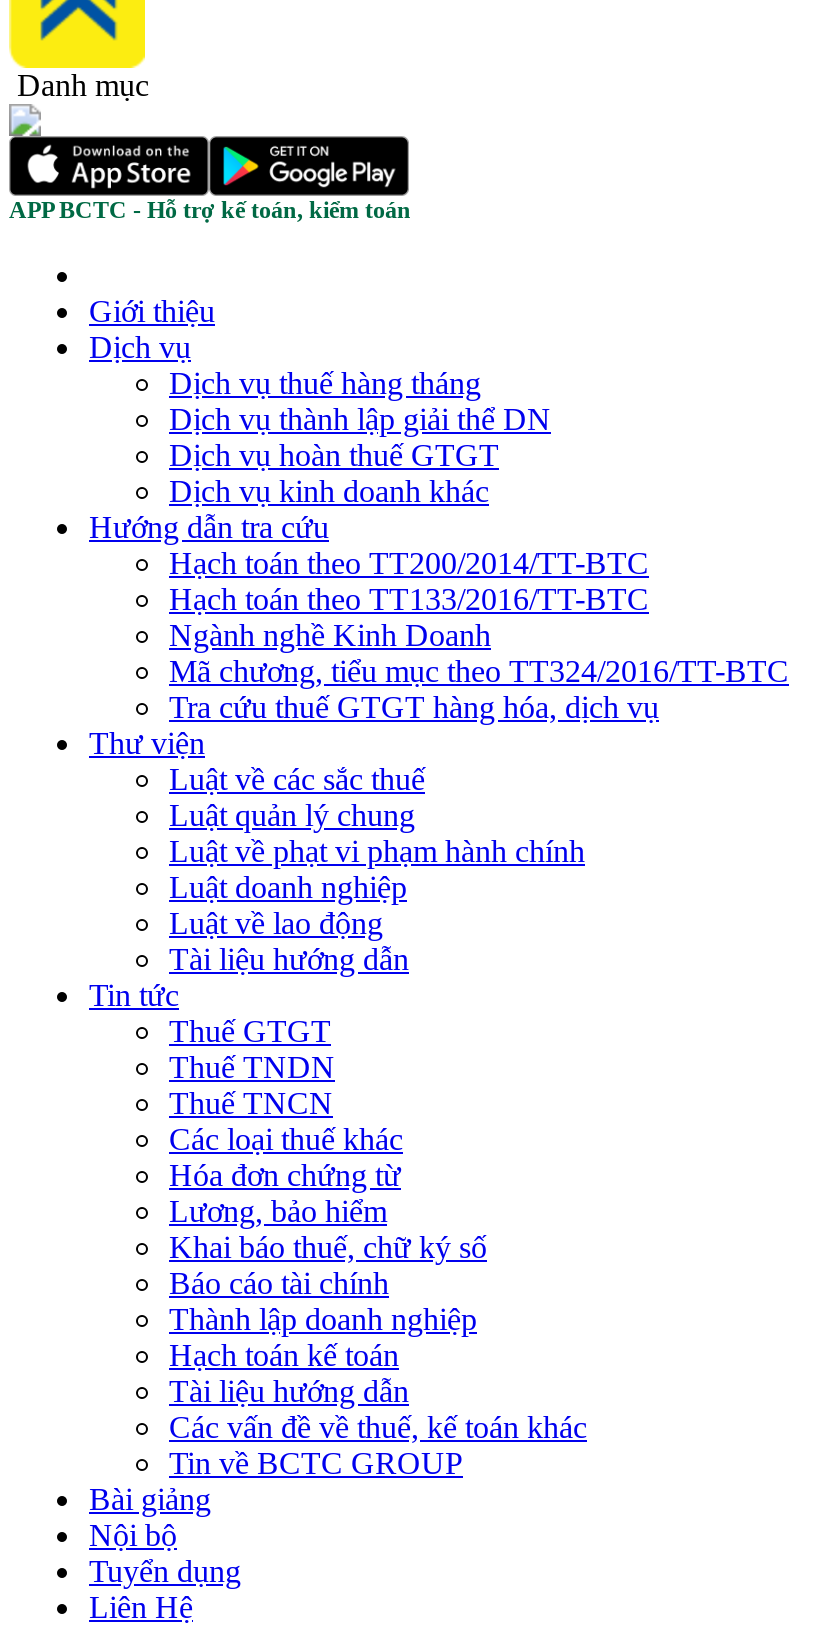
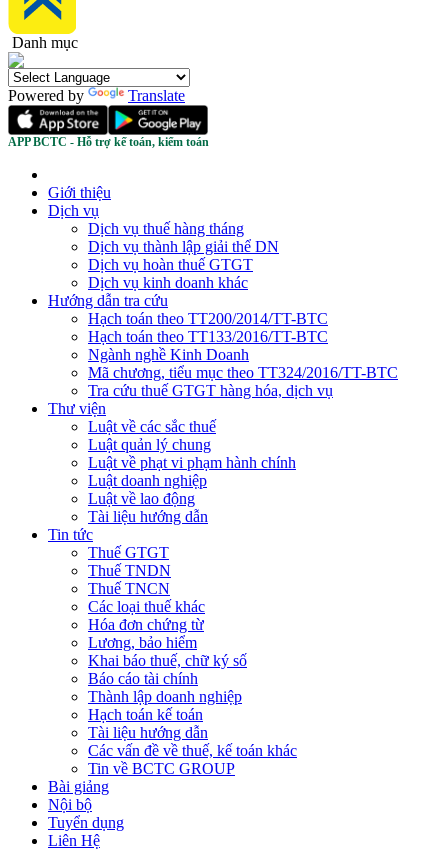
+ Powered by
+ Translate
